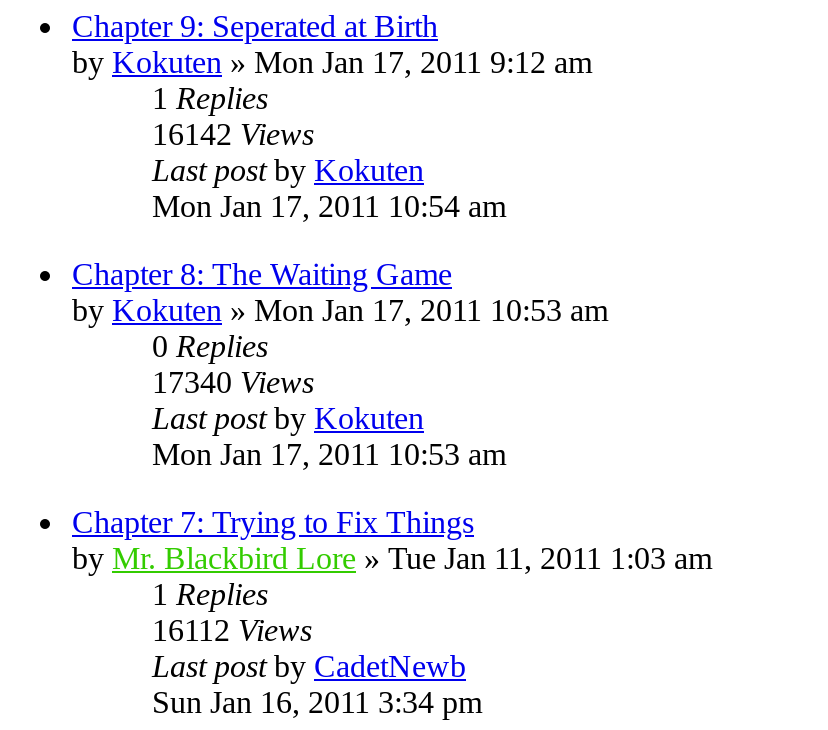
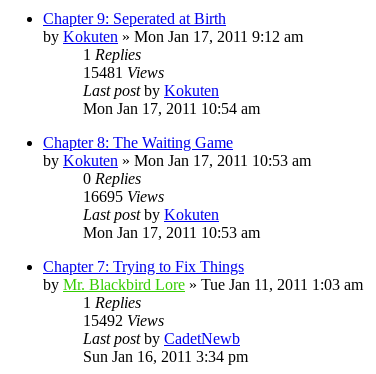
- 16142 Views
+ 15481 Views

- 17340 Views
+ 16695 Views

- 16112 Views
+ 15492 Views
